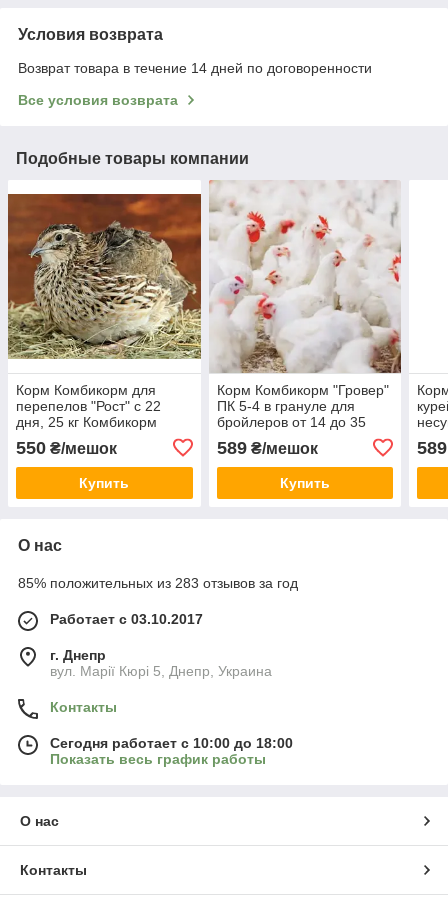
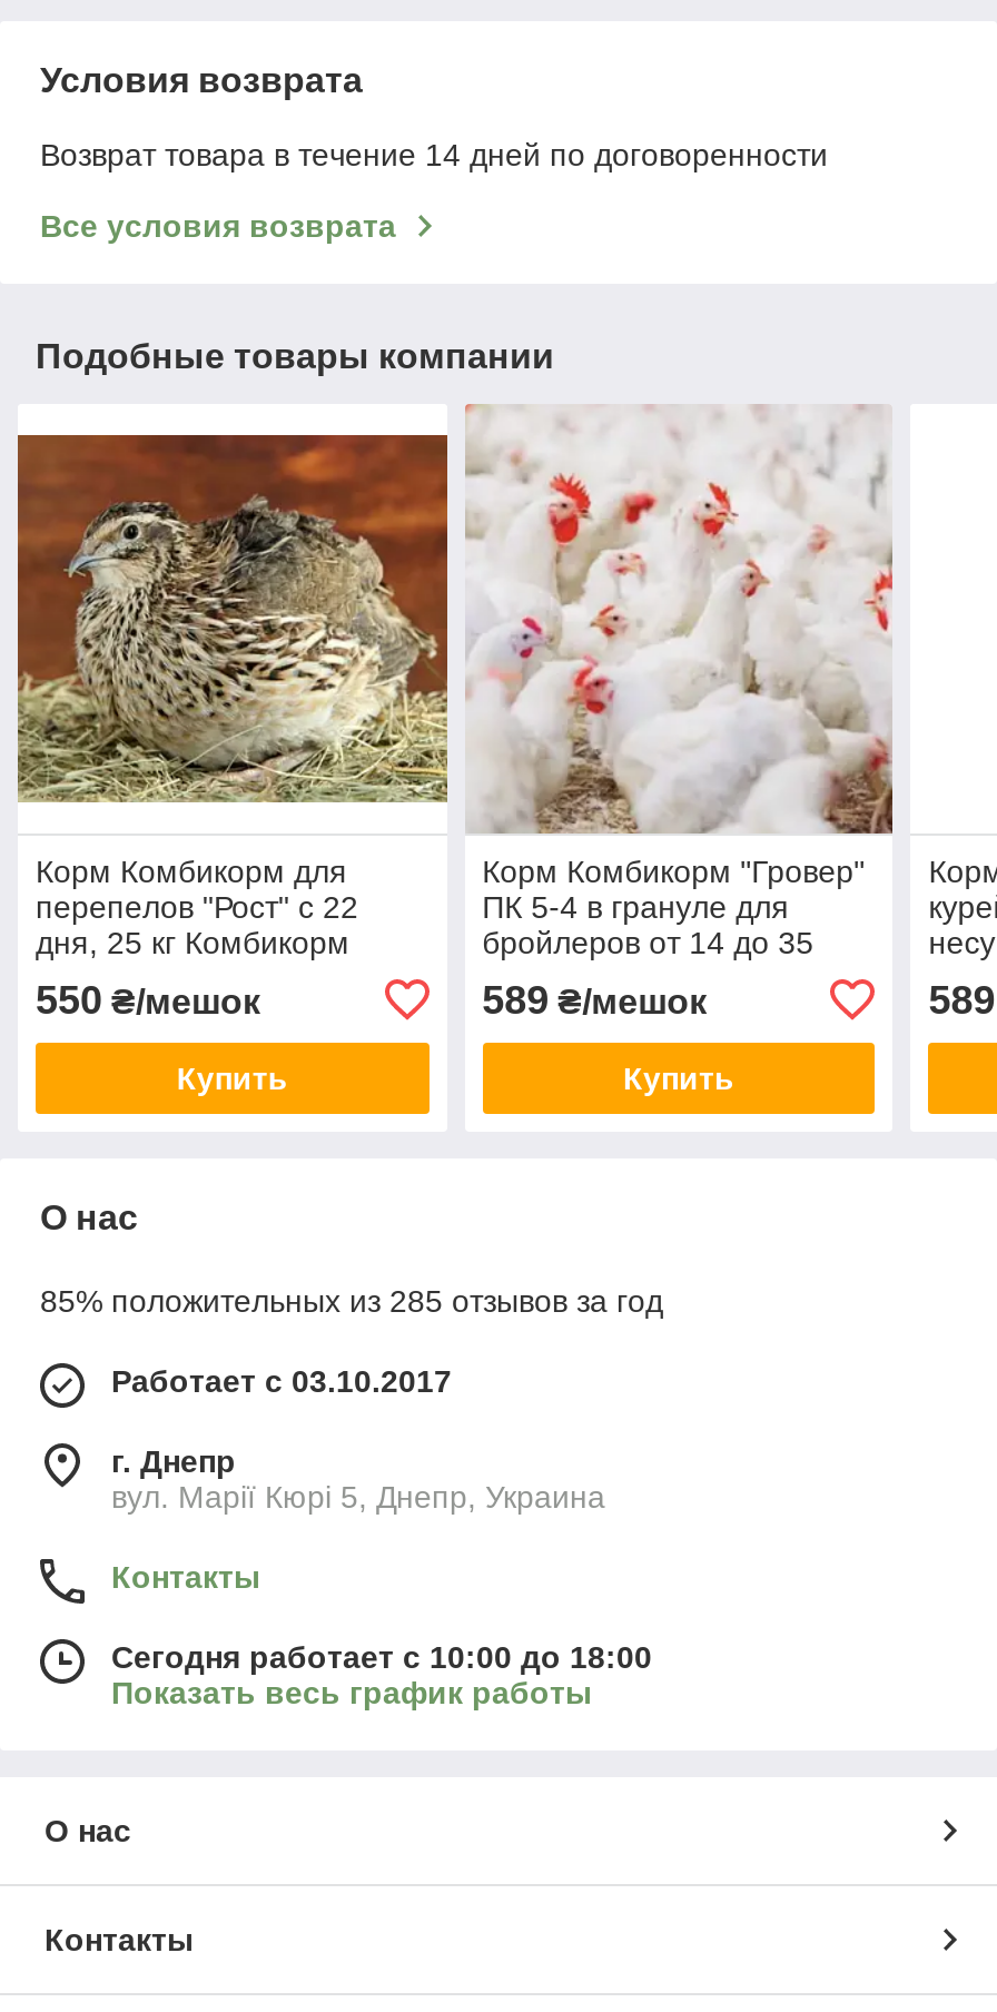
- 85% положительных из 283 отзывов за год
+ 85% положительных из 285 отзывов за год
